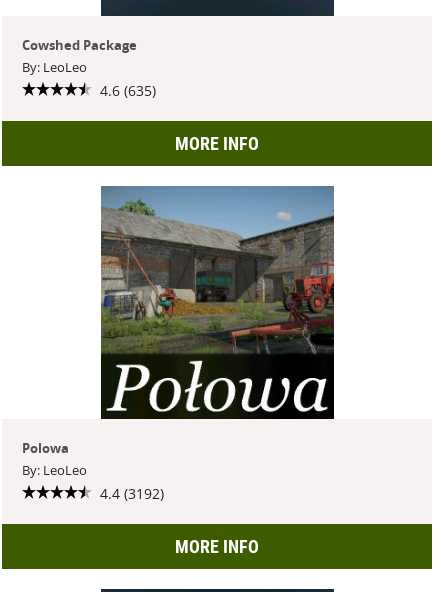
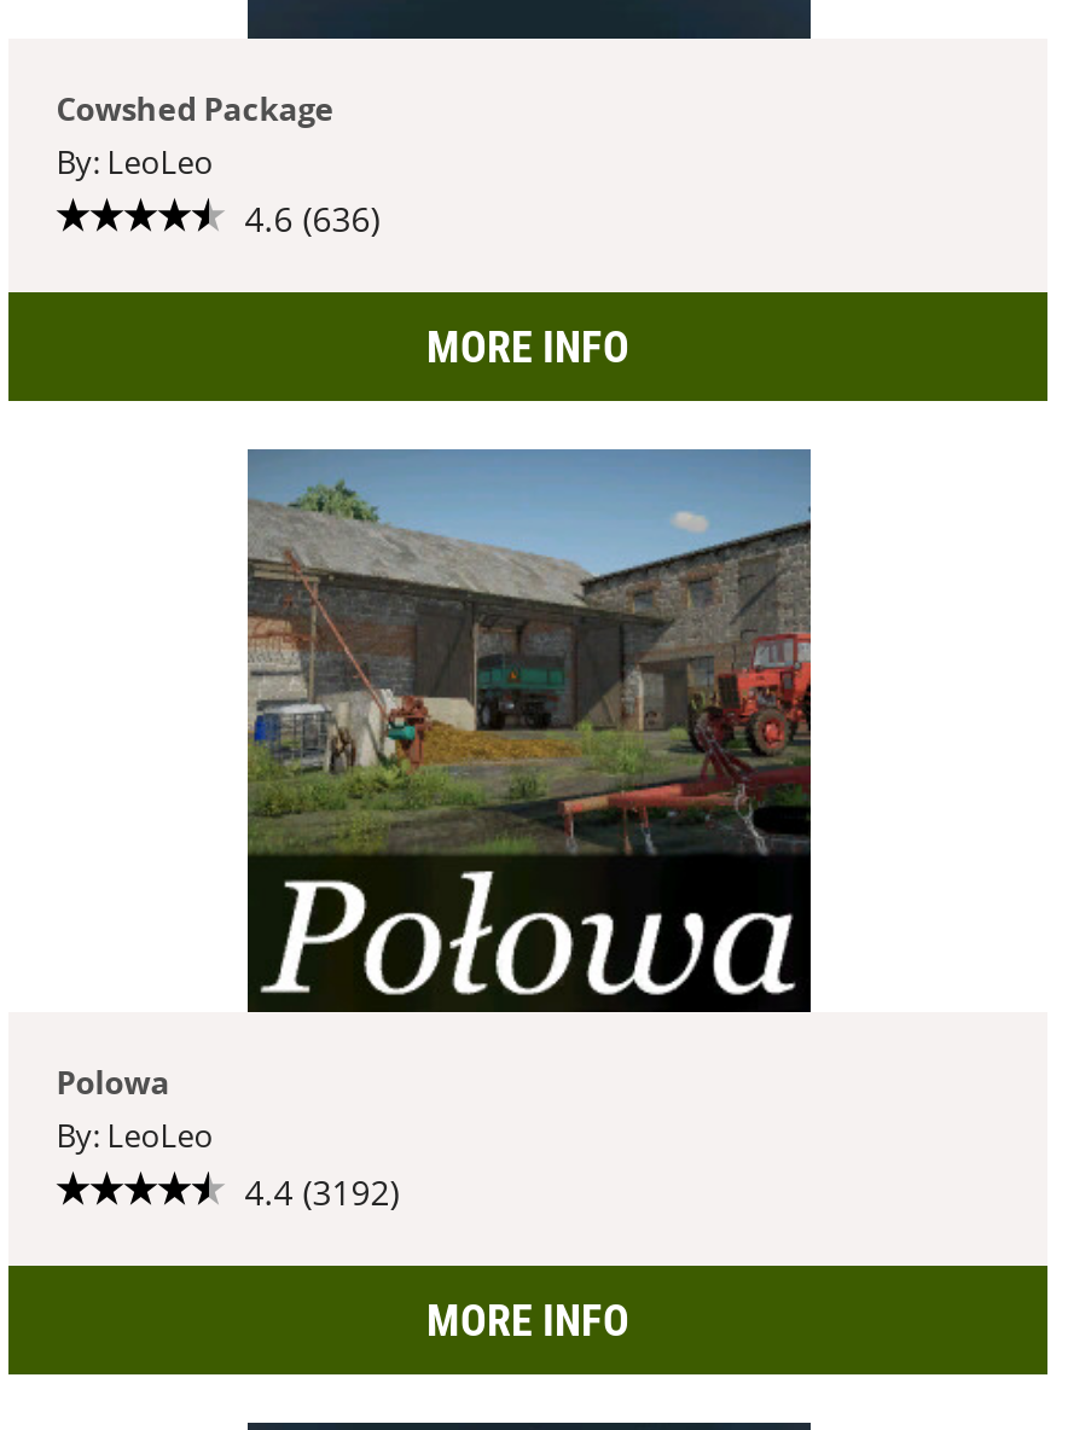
- 4.6 (635)
+ 4.6 (636)
